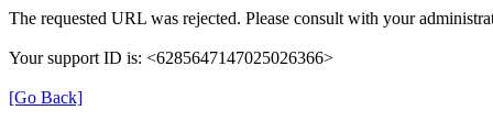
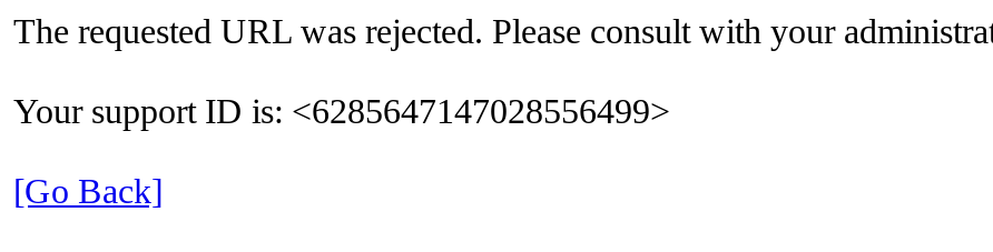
- Your support ID is: <6285647147025026366>
+ Your support ID is: <6285647147028556499>
